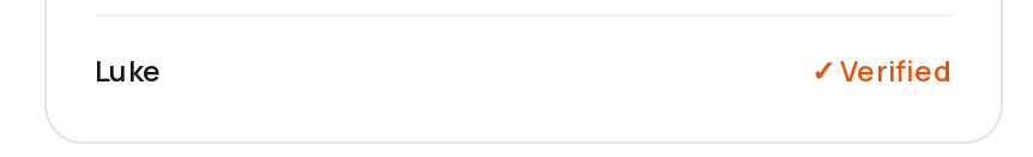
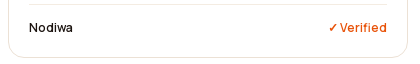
- Luke
+ Nodiwa
